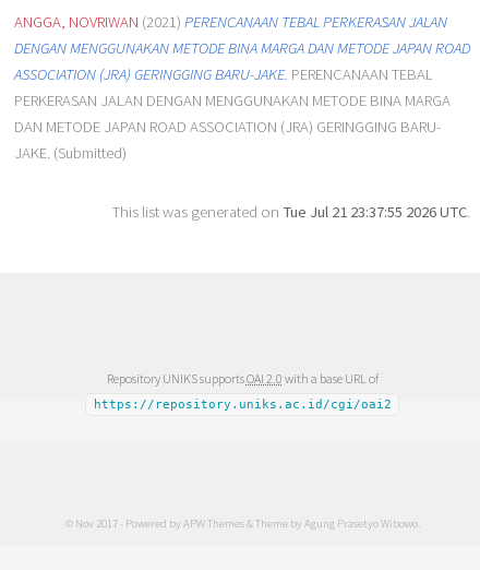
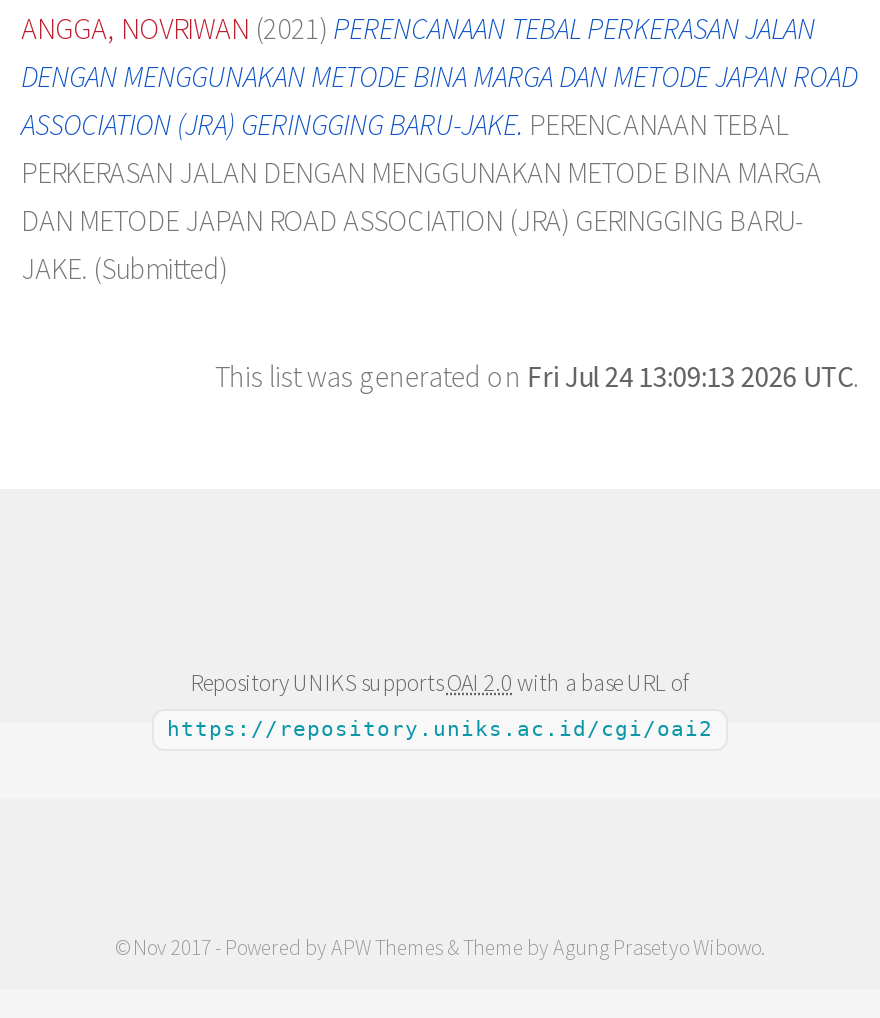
- This list was generated on Tue Jul 21 23:37:55 2026 UTC.
+ This list was generated on Fri Jul 24 13:09:13 2026 UTC.
